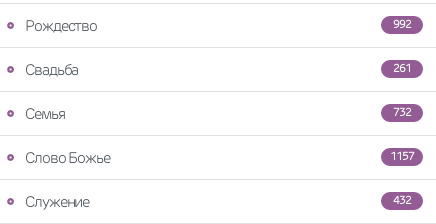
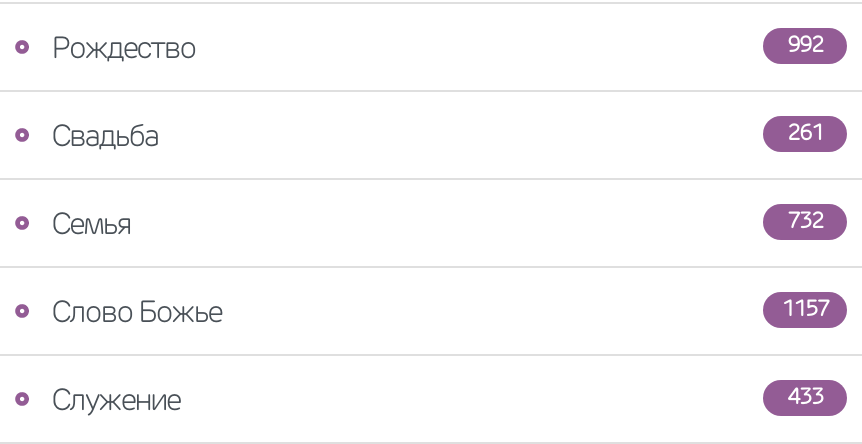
- 432
+ 433
